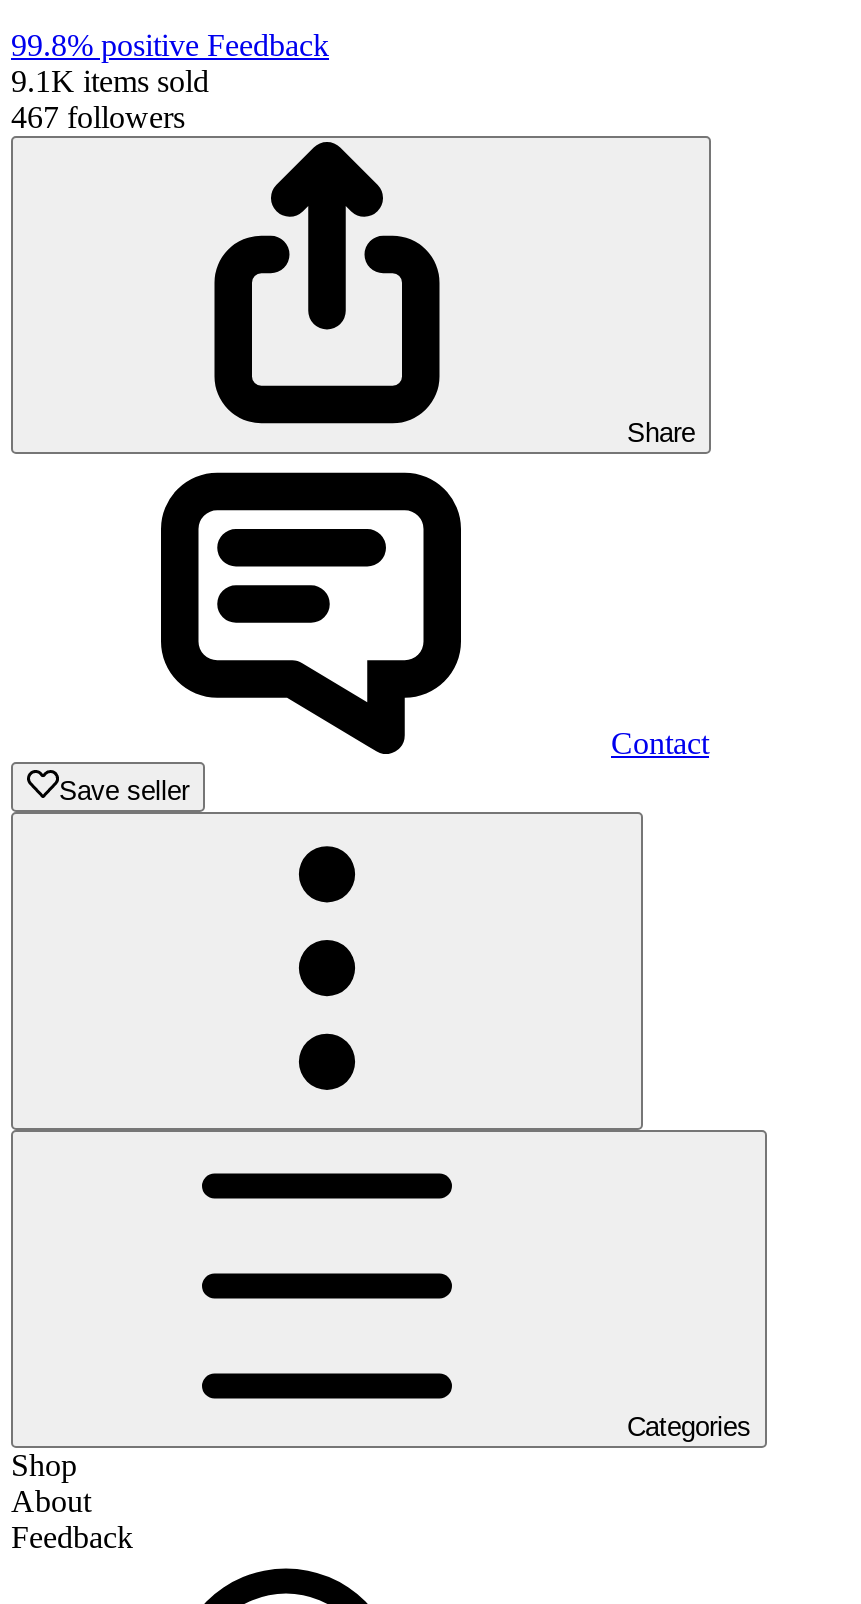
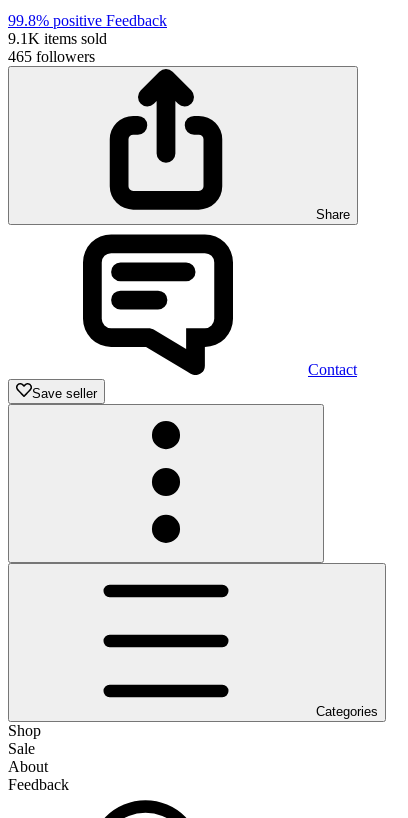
- 467 followers
+ 465 followers

+ Sale
